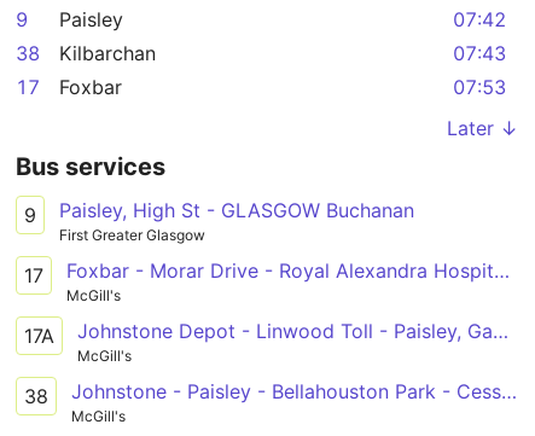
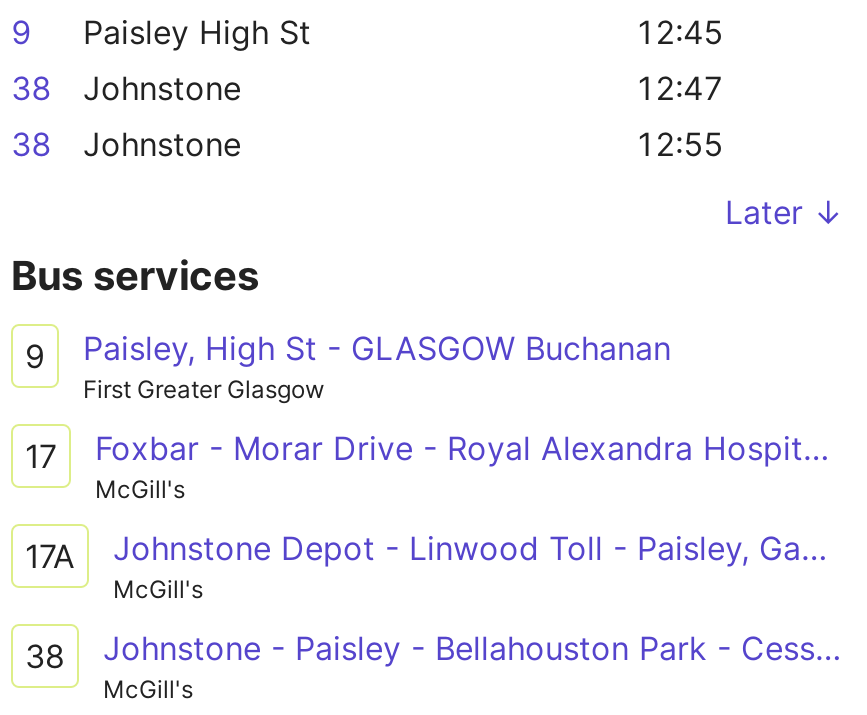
- Paisley
- 07:42
+ Paisley High St
+ 12:45

- Kilbarchan
- 07:43
- 17
- Foxbar
- 07:53
+ Johnstone
+ 12:47
+ 38
+ Johnstone
+ 12:55
